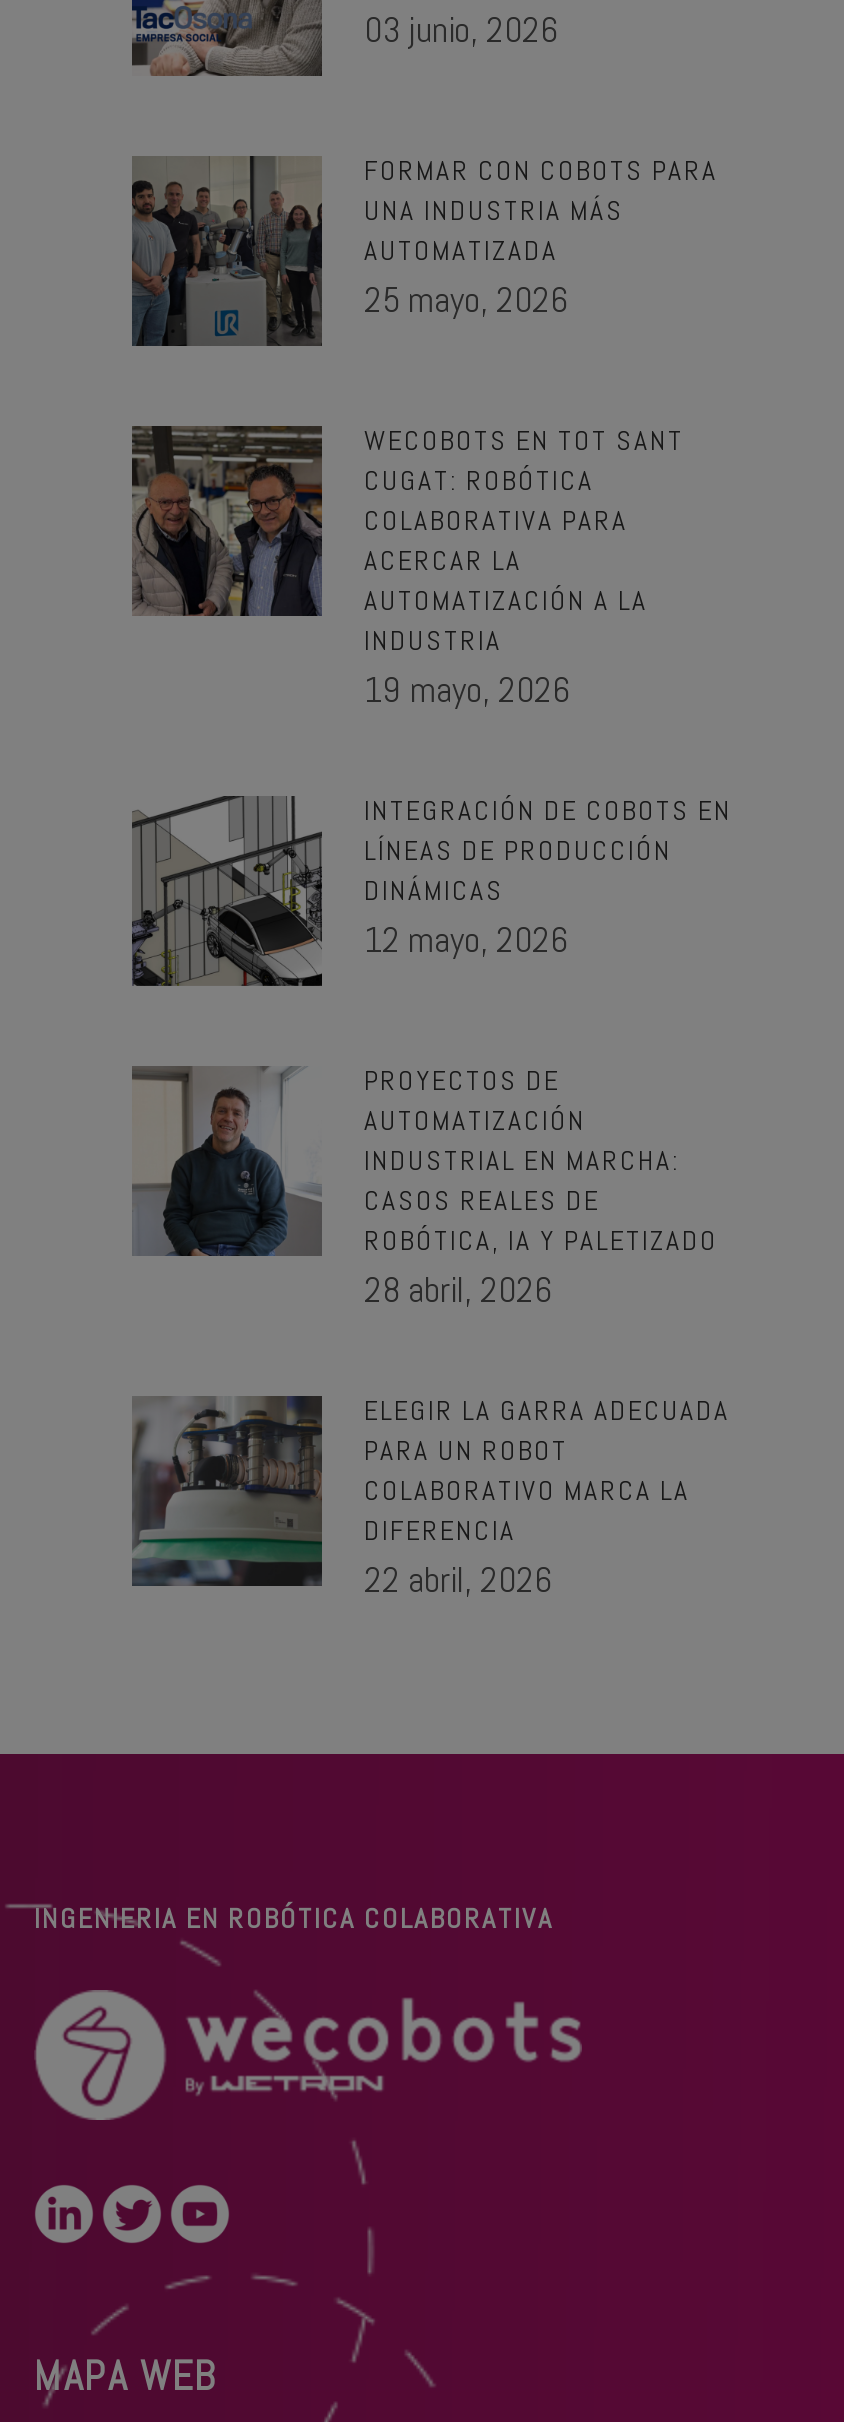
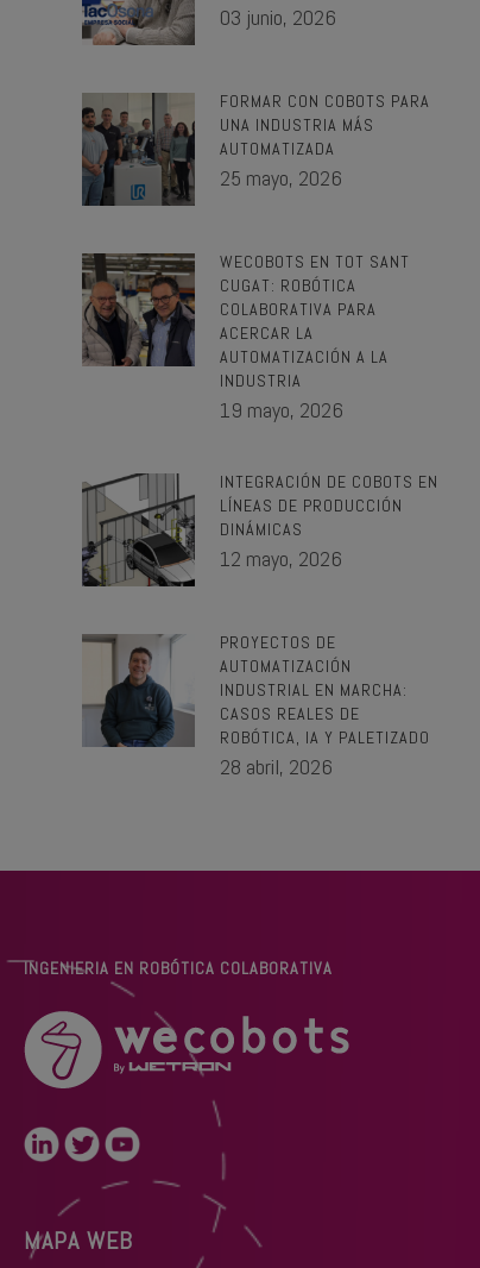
- [image]
- ELEGIR LA GARRA ADECUADA
- PARA UN ROBOT
- COLABORATIVO MARCA LA
- DIFERENCIA
- 22 abril, 2026
